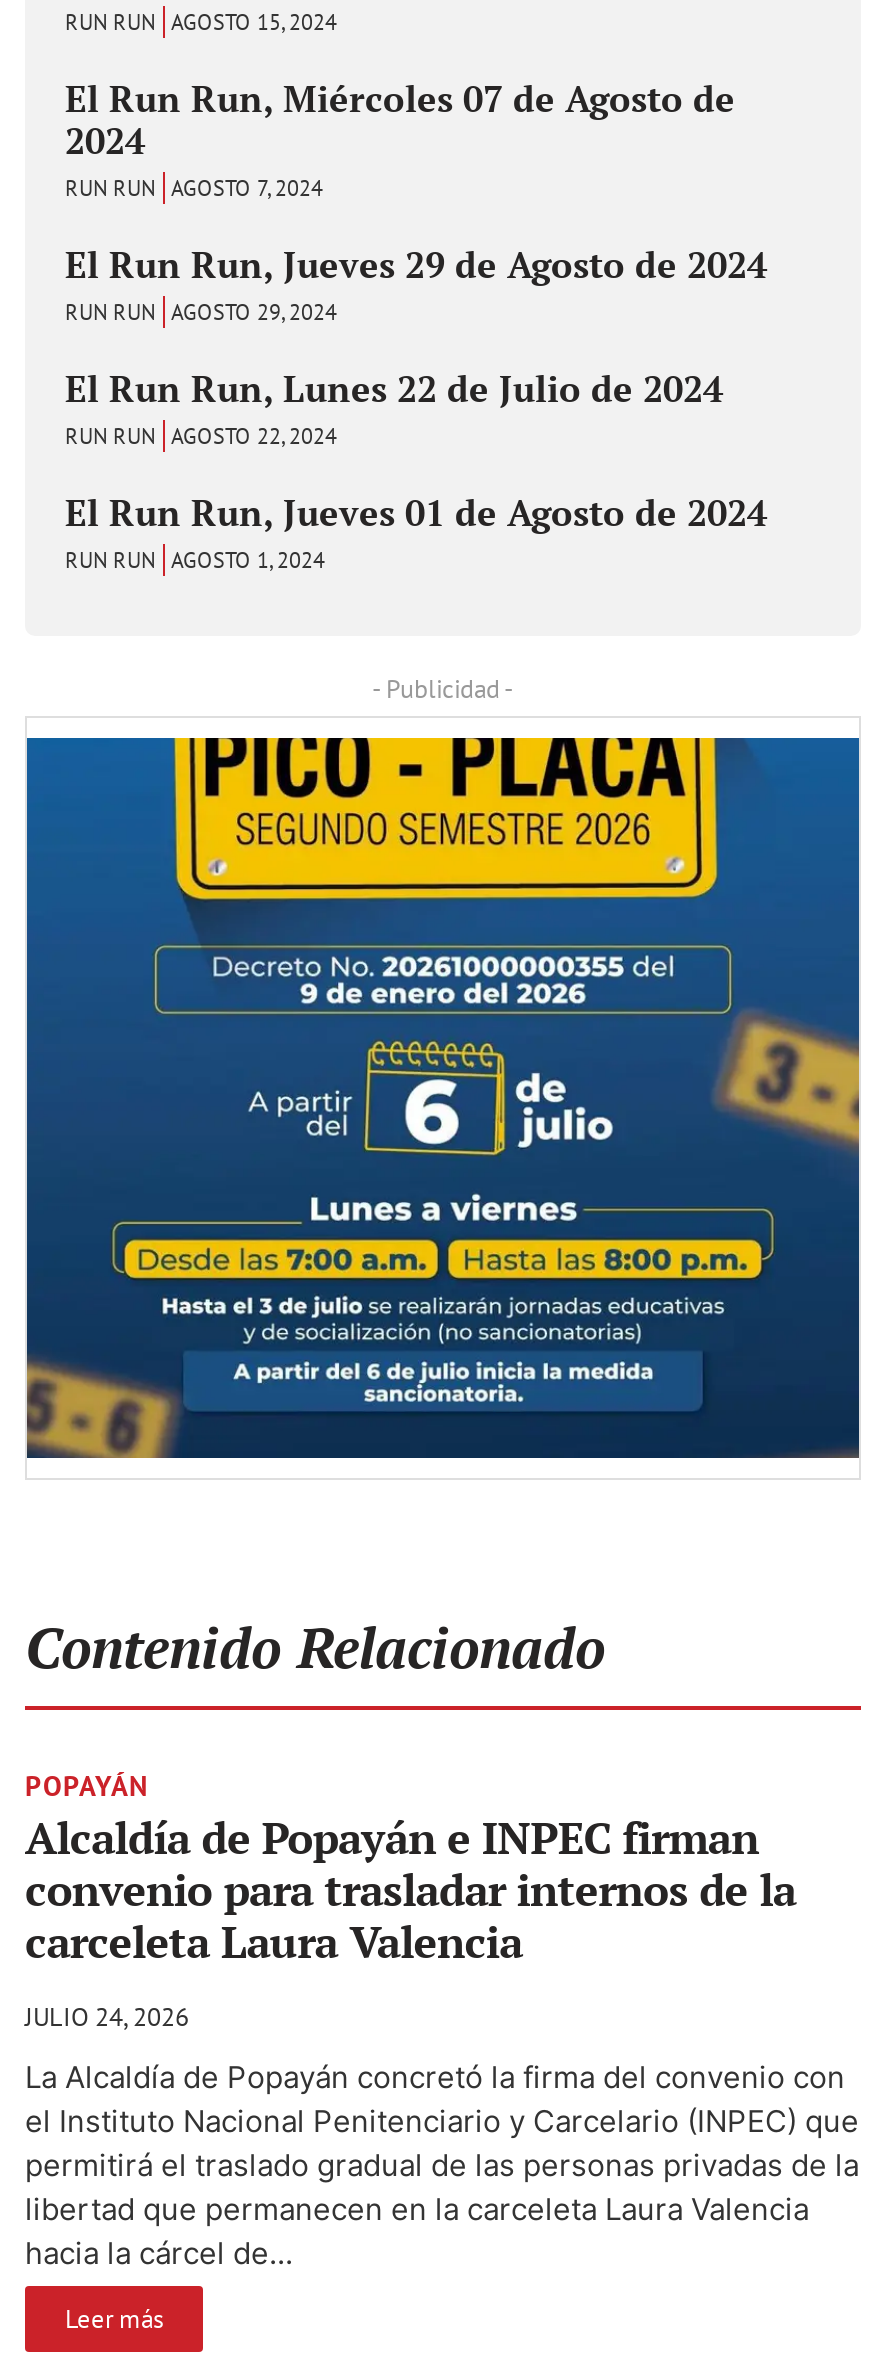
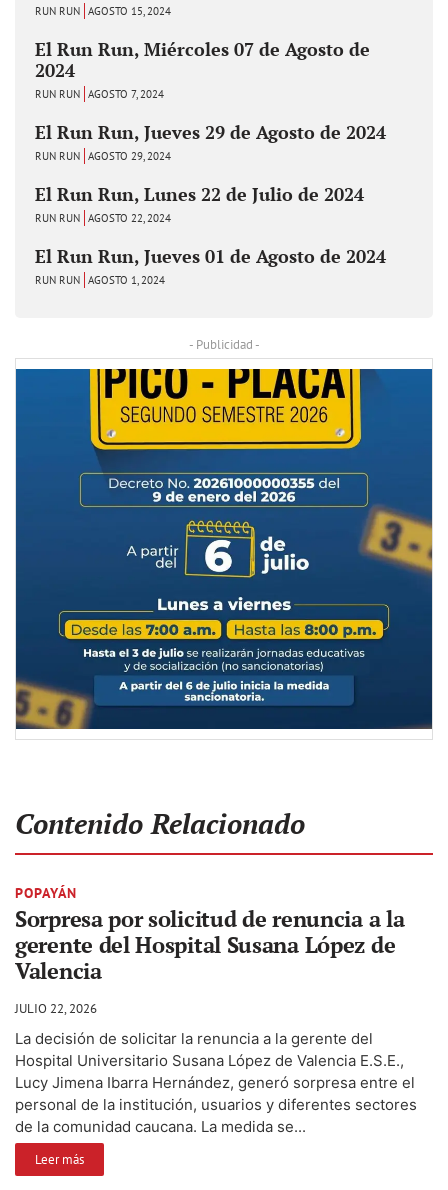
- Alcaldía de Popayán e INPEC firman
- convenio para trasladar internos de la
- carceleta Laura Valencia
+ Sorpresa por solicitud de renuncia a la
+ gerente del Hospital Susana López de
+ Valencia

- JULIO 24, 2026
+ JULIO 22, 2026

- La Alcaldía de Popayán concretó la firma del convenio con
- el Instituto Nacional Penitenciario y Carcelario (INPEC) que
- permitirá el traslado gradual de las personas privadas de la
- libertad que permanecen en la carceleta Laura Valencia
- hacia la cárcel de...
+ La decisión de solicitar la renuncia a la gerente del
+ Hospital Universitario Susana López de Valencia E.S.E.,
+ Lucy Jimena Ibarra Hernández, generó sorpresa entre el
+ personal de la institución, usuarios y diferentes sectores
+ de la comunidad caucana. La medida se...
